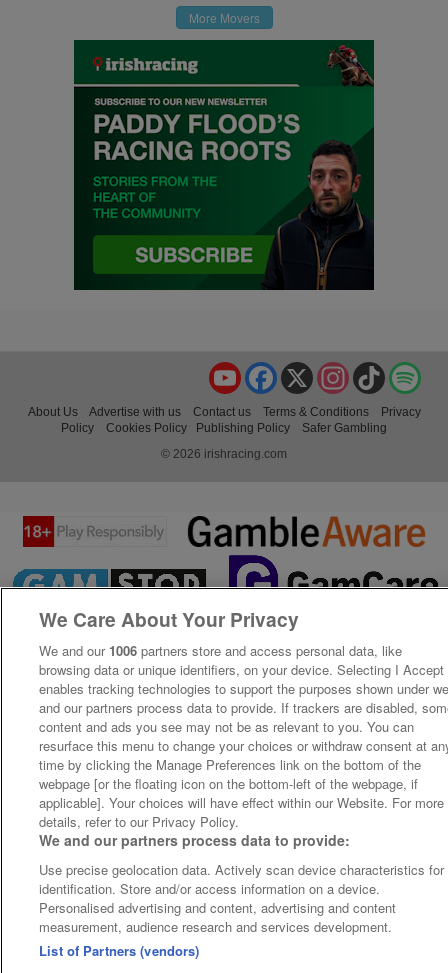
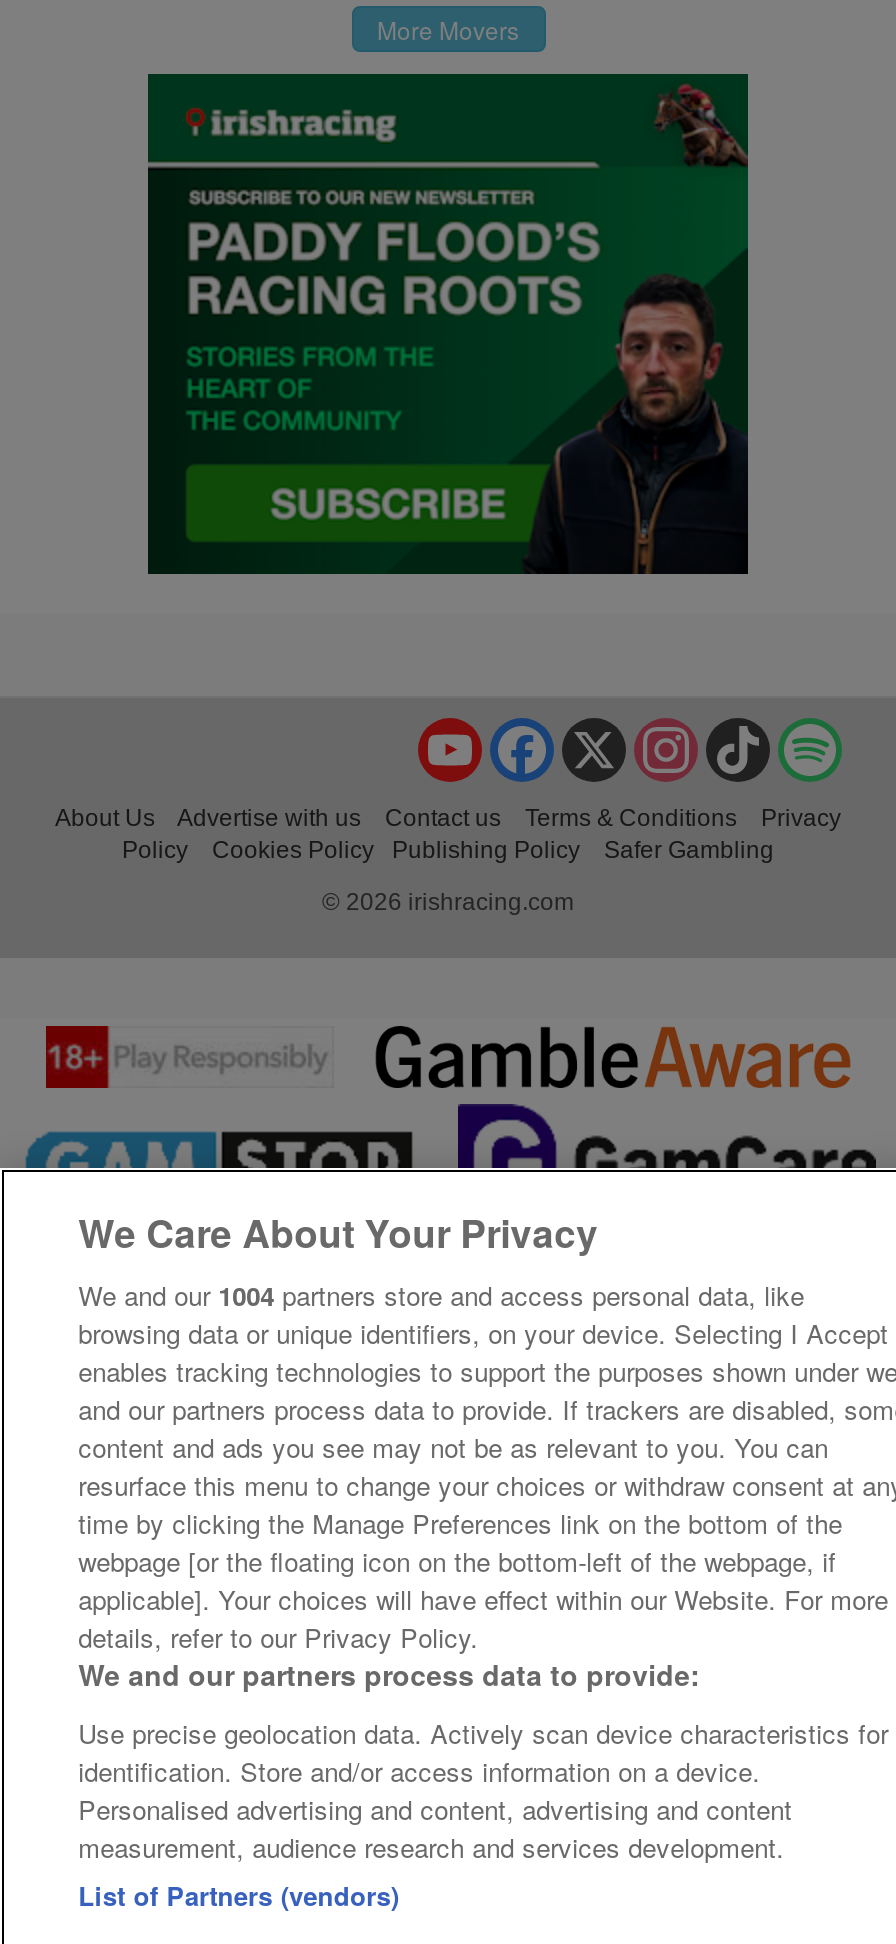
- We and our 1006 partners store and access personal data, like
+ We and our 1004 partners store and access personal data, like
